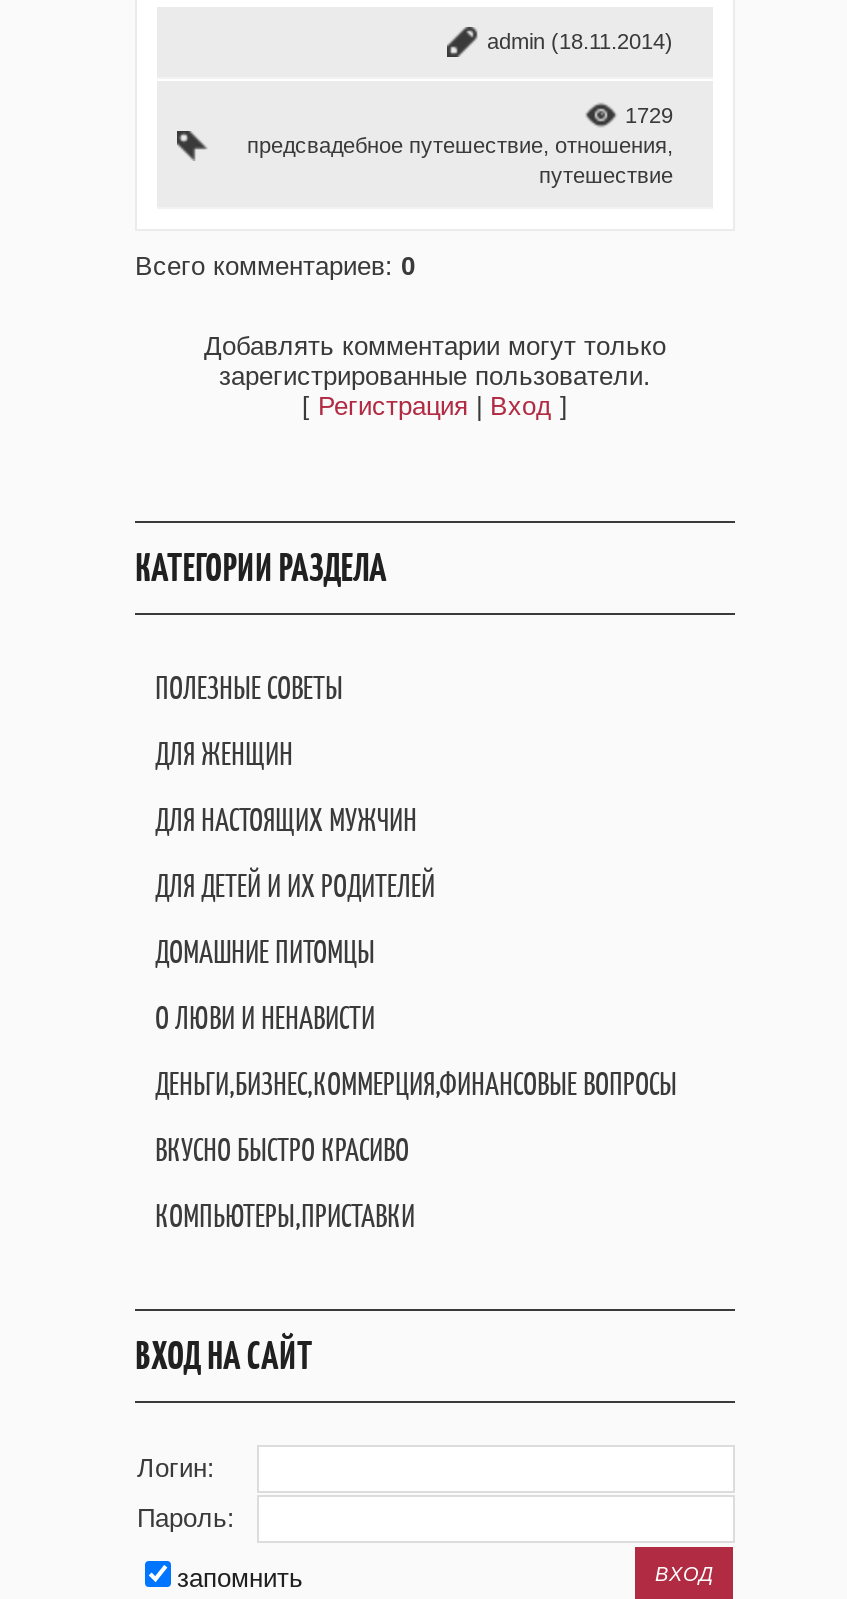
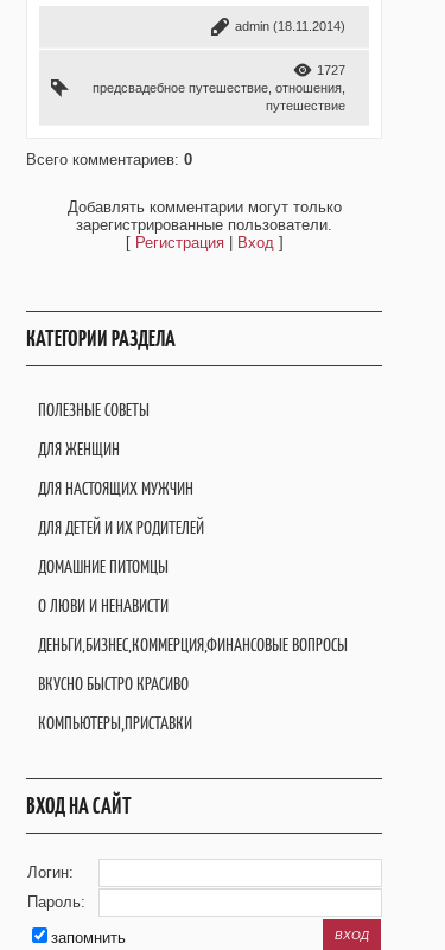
- 1729
+ 1727
